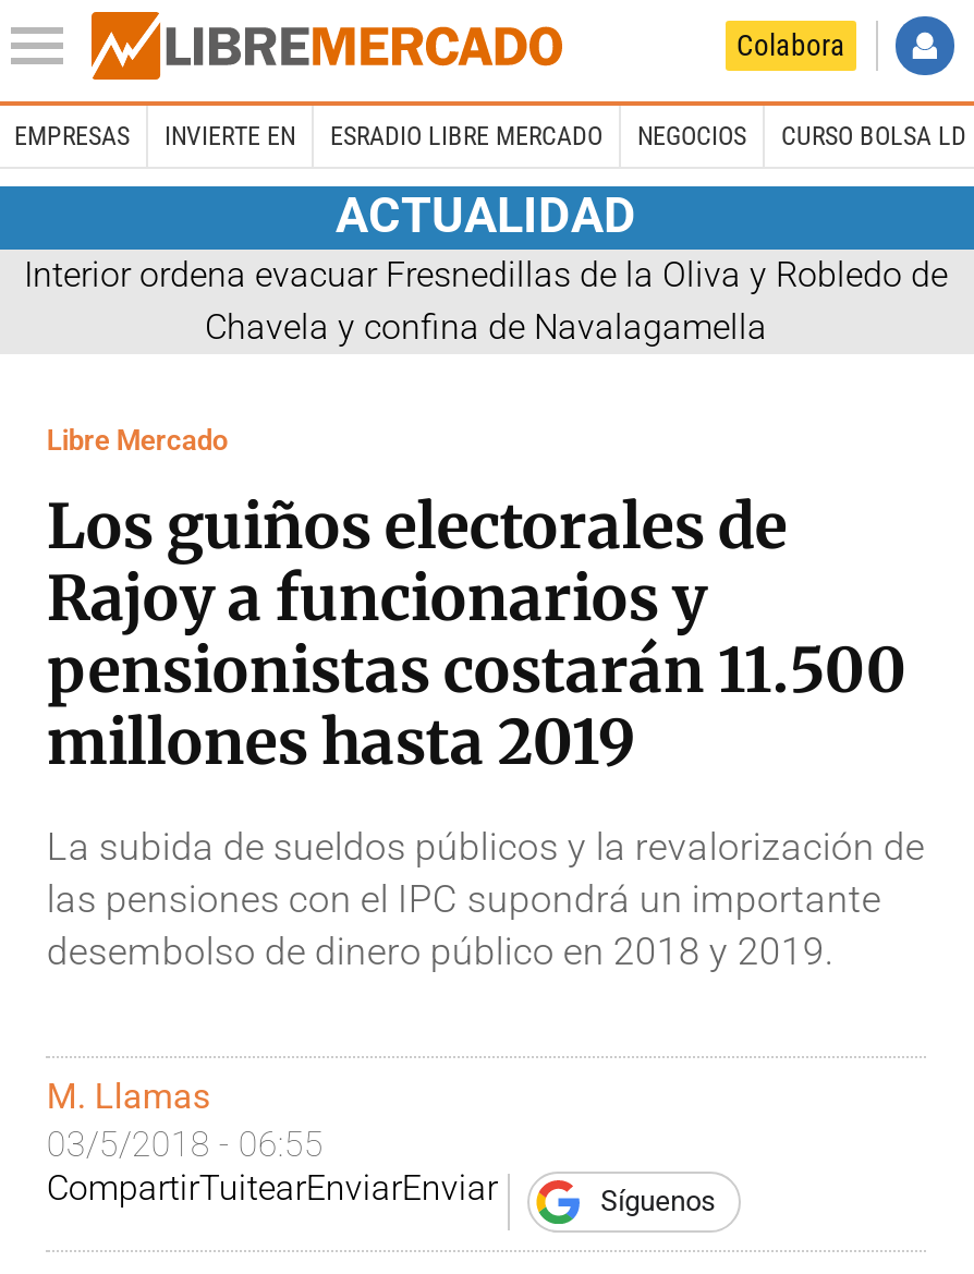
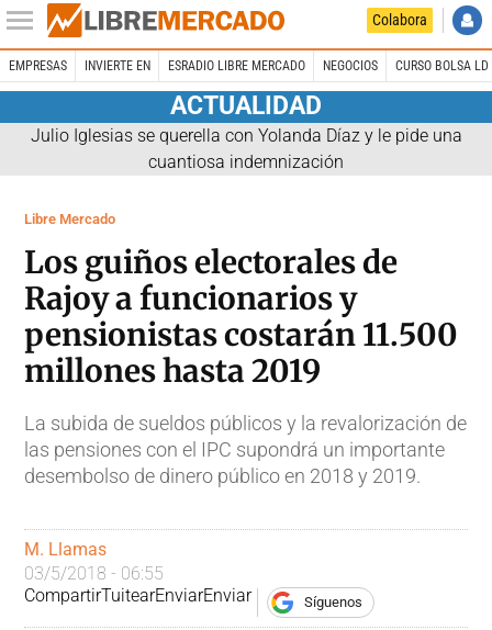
- Interior ordena evacuar Fresnedillas de la Oliva y Robledo de
- Chavela y confina de Navalagamella
+ Julio Iglesias se querella con Yolanda Díaz y le pide una
+ cuantiosa indemnización
